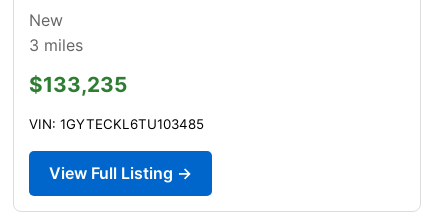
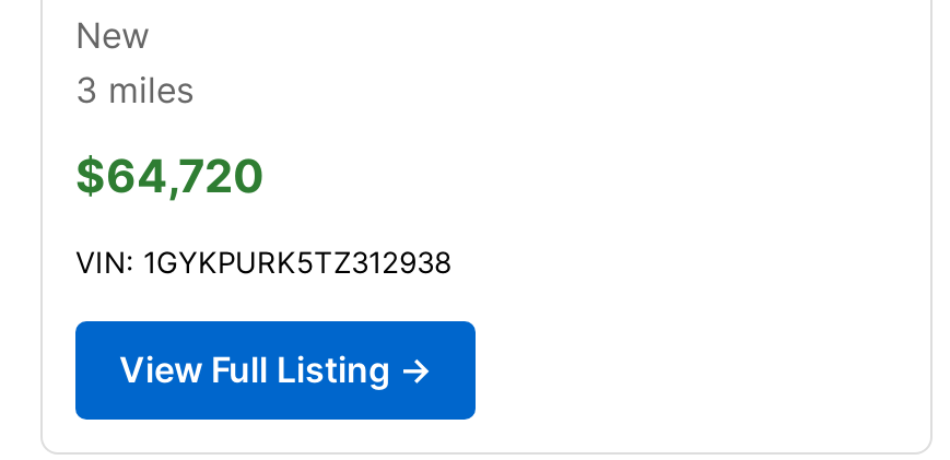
- $133,235
+ $64,720

- VIN: 1GYTECKL6TU103485
+ VIN: 1GYKPURK5TZ312938
